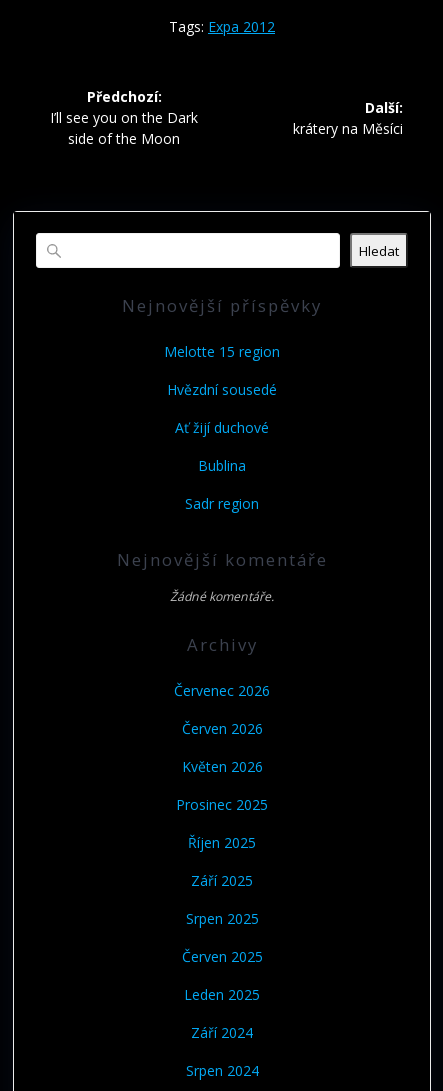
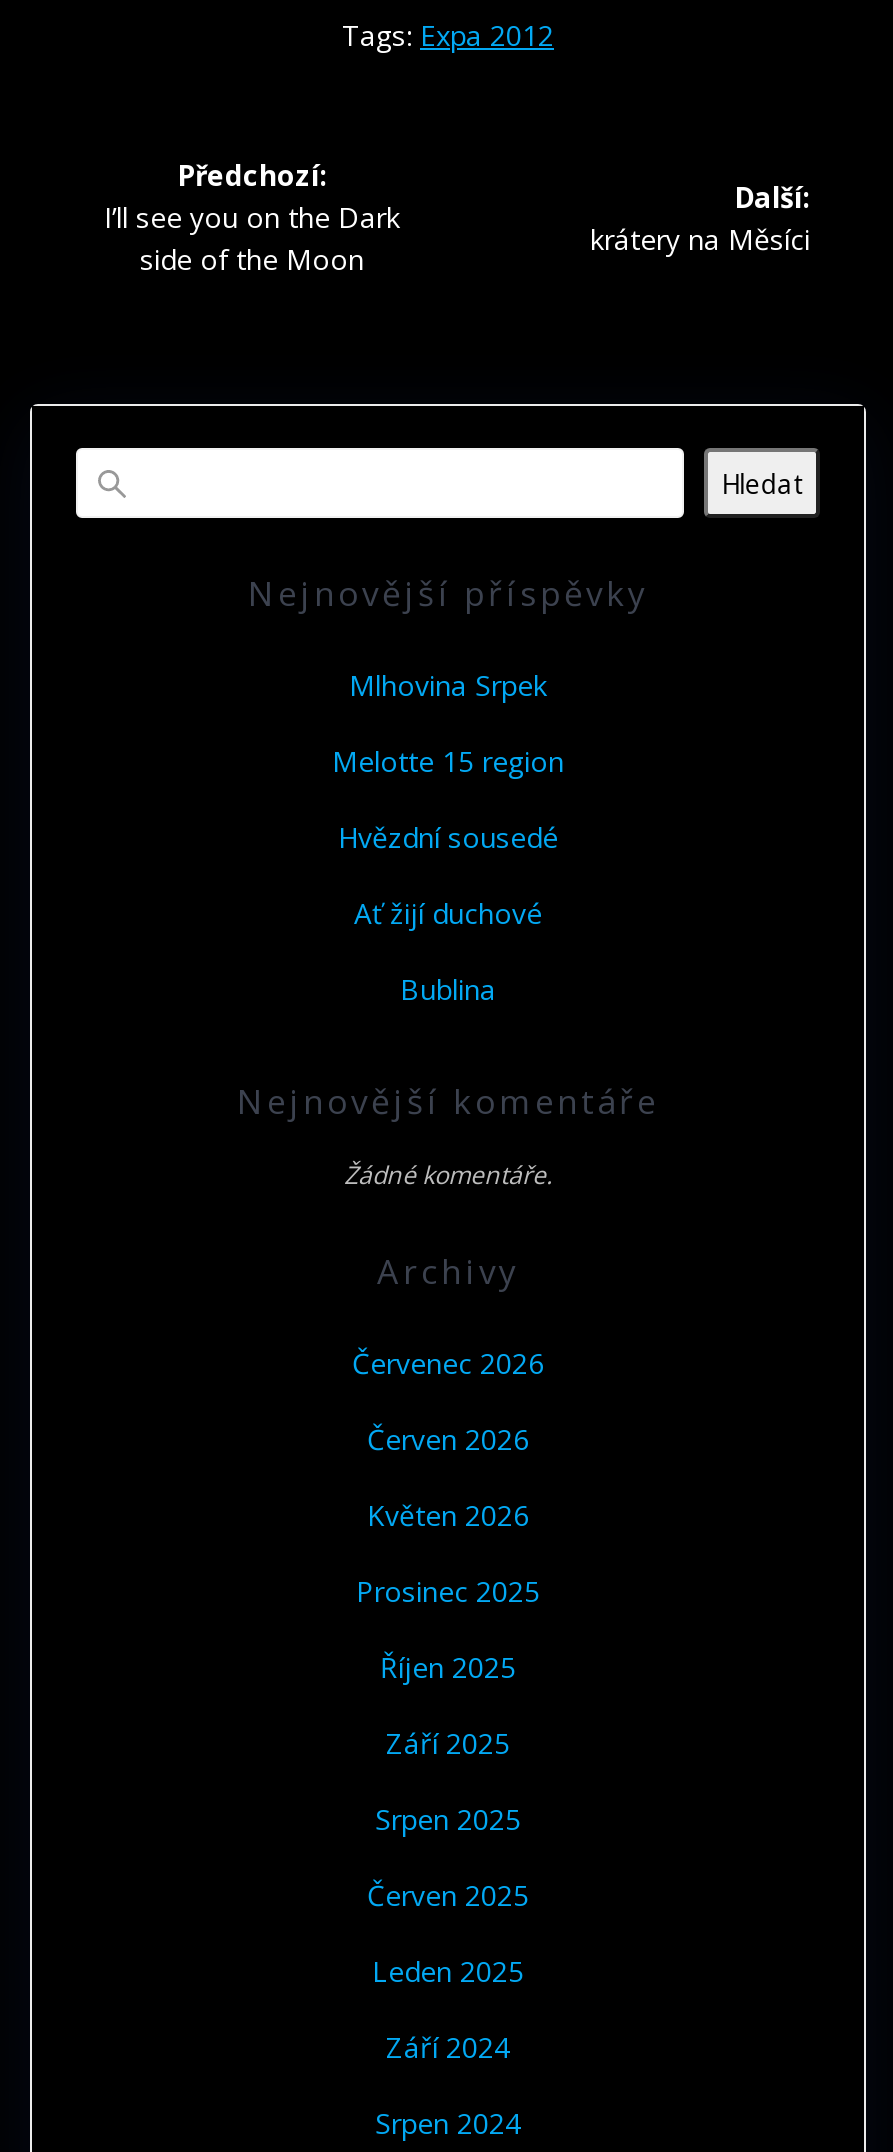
+ Mlhovina Srpek

moved down: Melotte 15 region | Hvězdní sousedé | Ať žijí duchové | Bublina

- Sadr region
